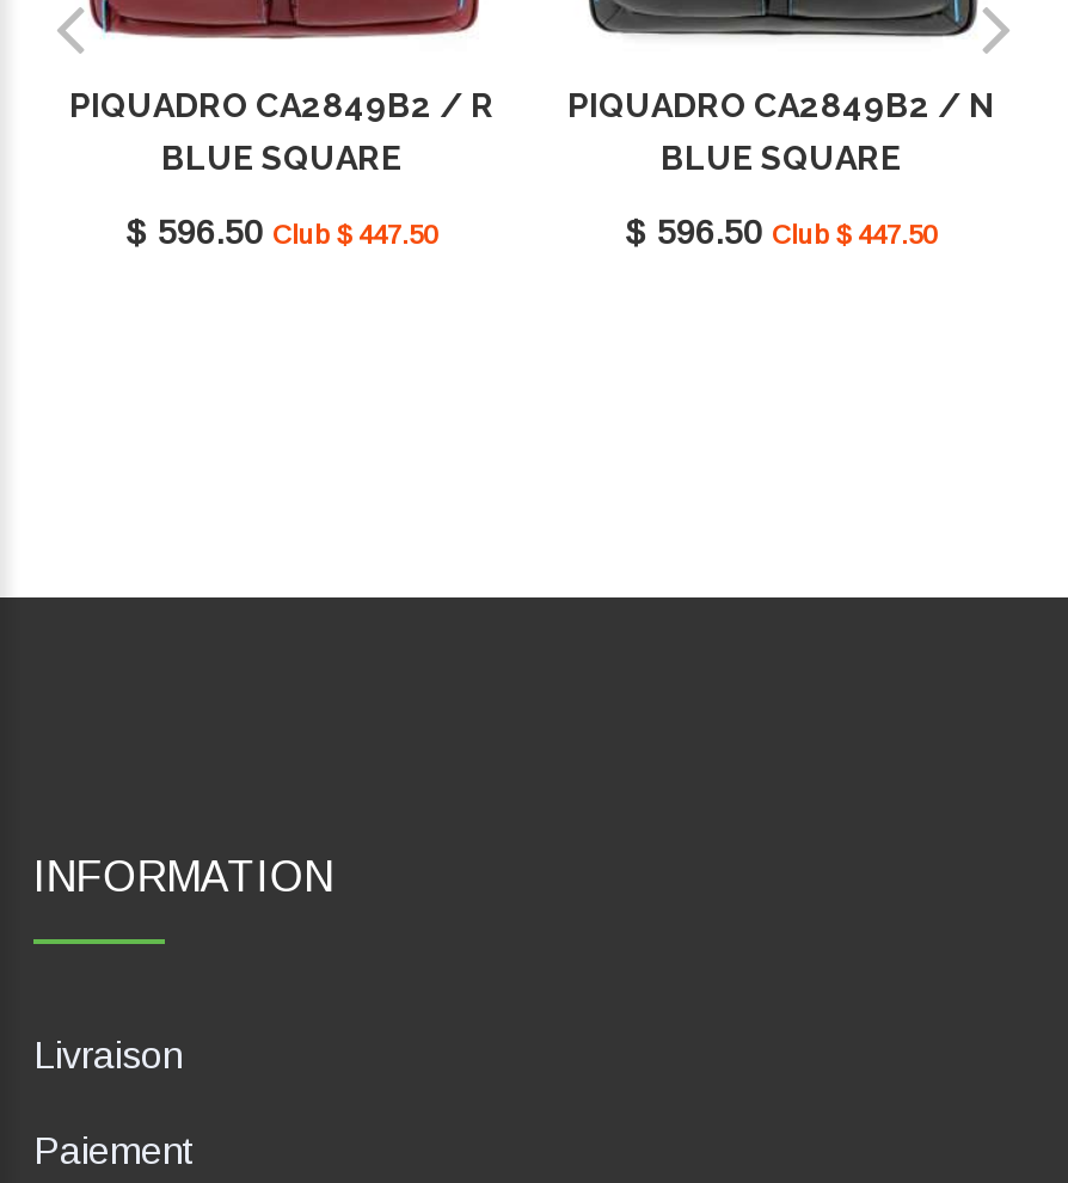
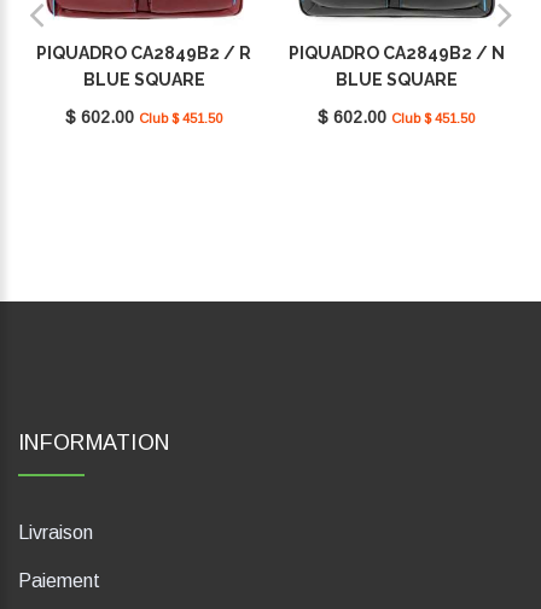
- $ 596.50 Club $ 447.50
+ $ 602.00 Club $ 451.50

- $ 596.50 Club $ 447.50
+ $ 602.00 Club $ 451.50
